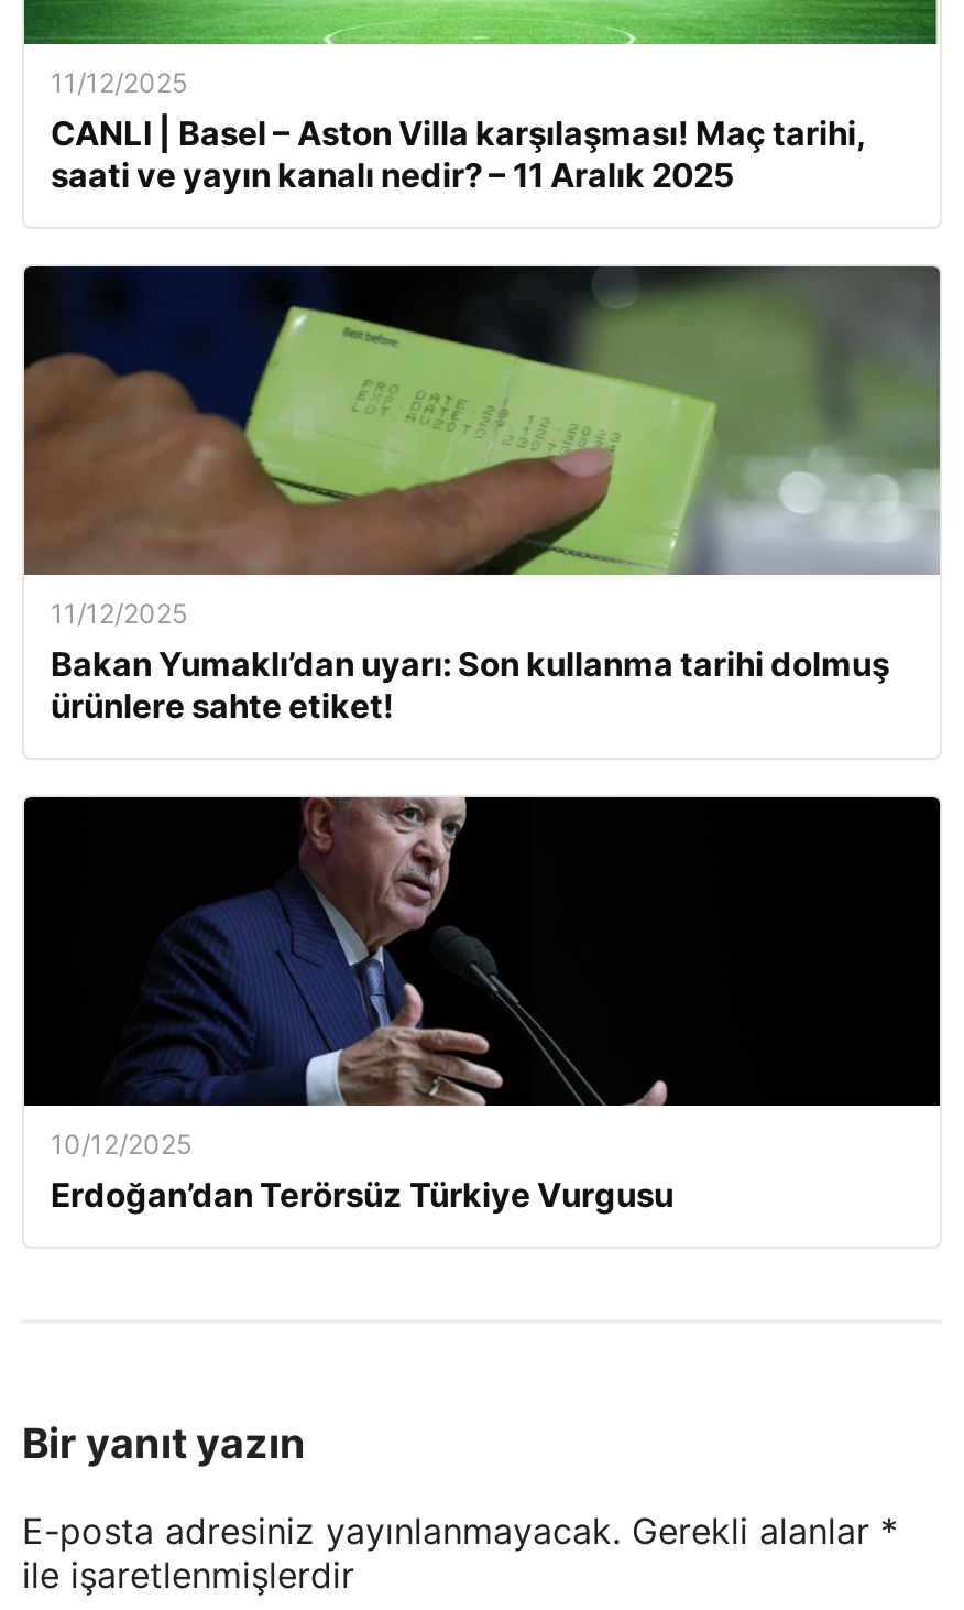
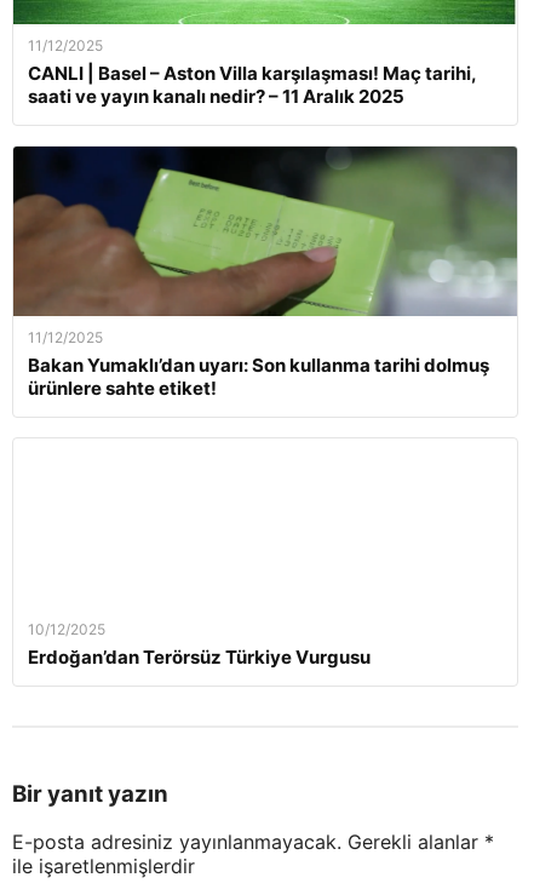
- [image]
